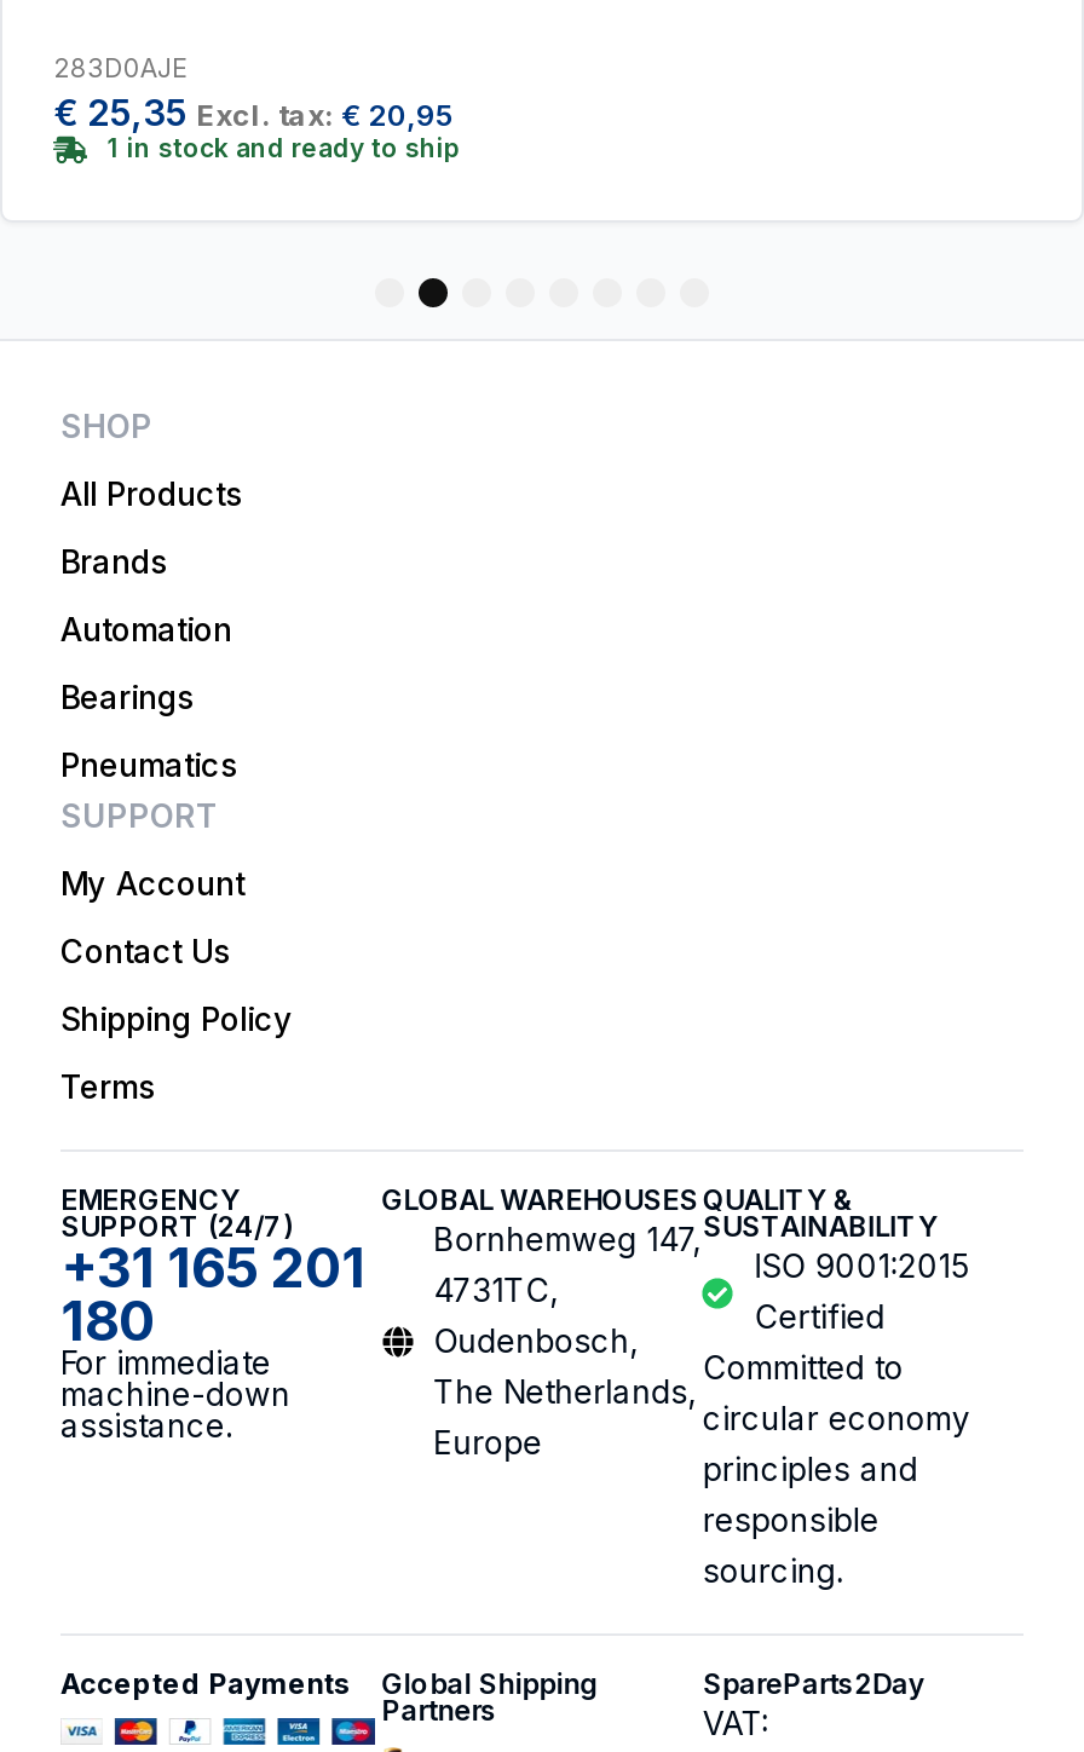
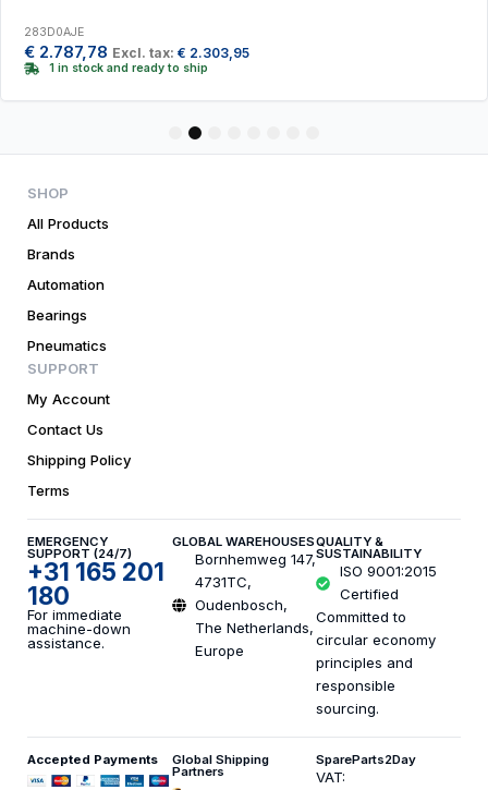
- €25,35 Excl. tax: €20,95
+ €2.787,78 Excl. tax: €2.303,95
